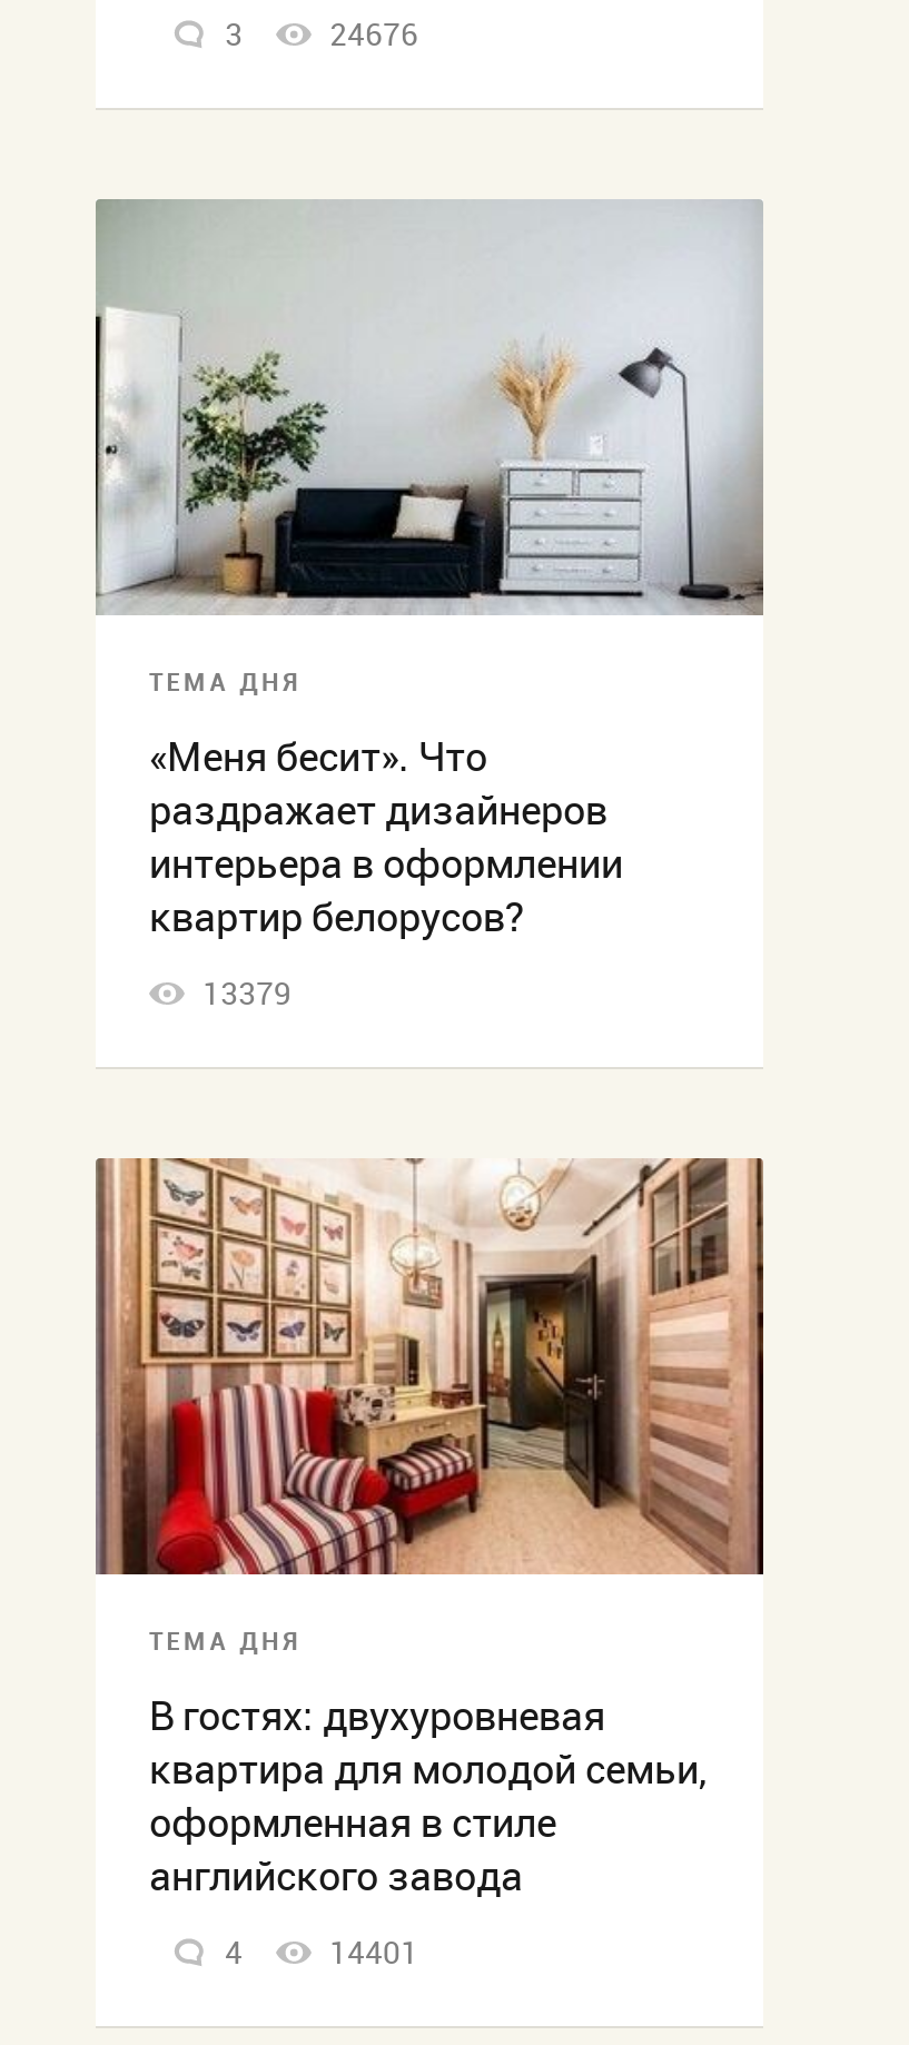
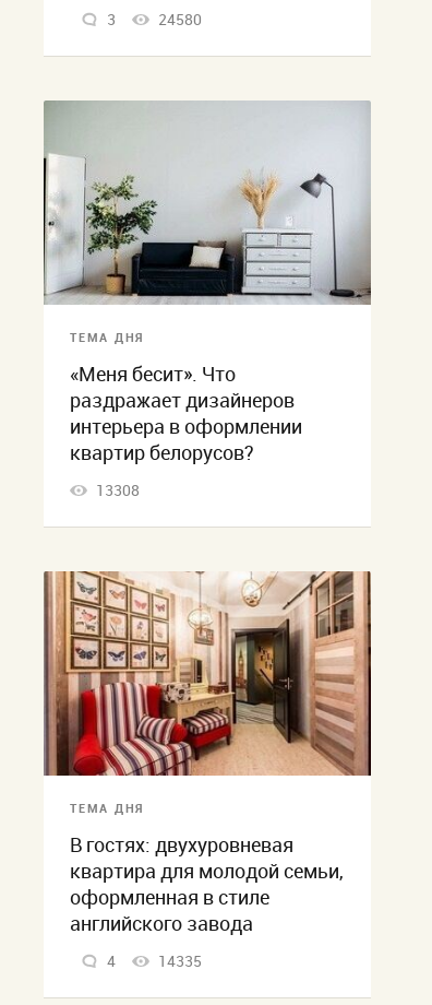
- 24676
+ 24580

- 13379
+ 13308

- 14401
+ 14335
